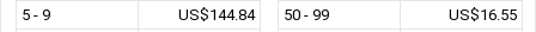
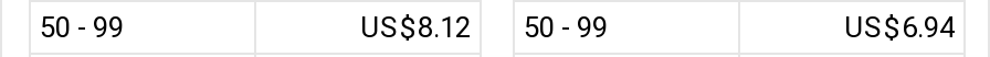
- 5 - 9
- US$144.84
+ 50 - 99
+ US$8.12

- US$16.55
+ US$6.94
